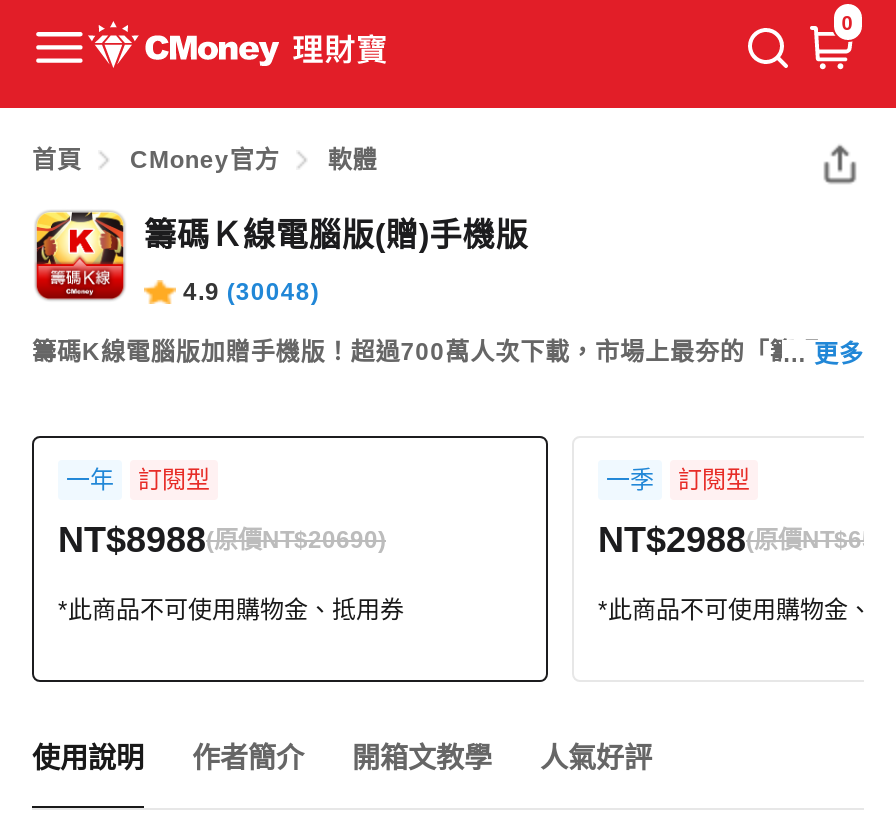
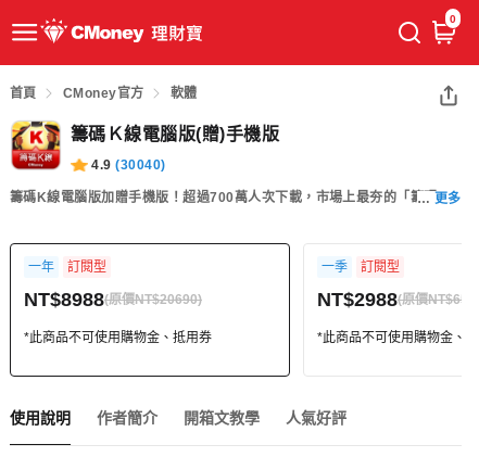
- 4.9 (30048)
+ 4.9 (30040)
